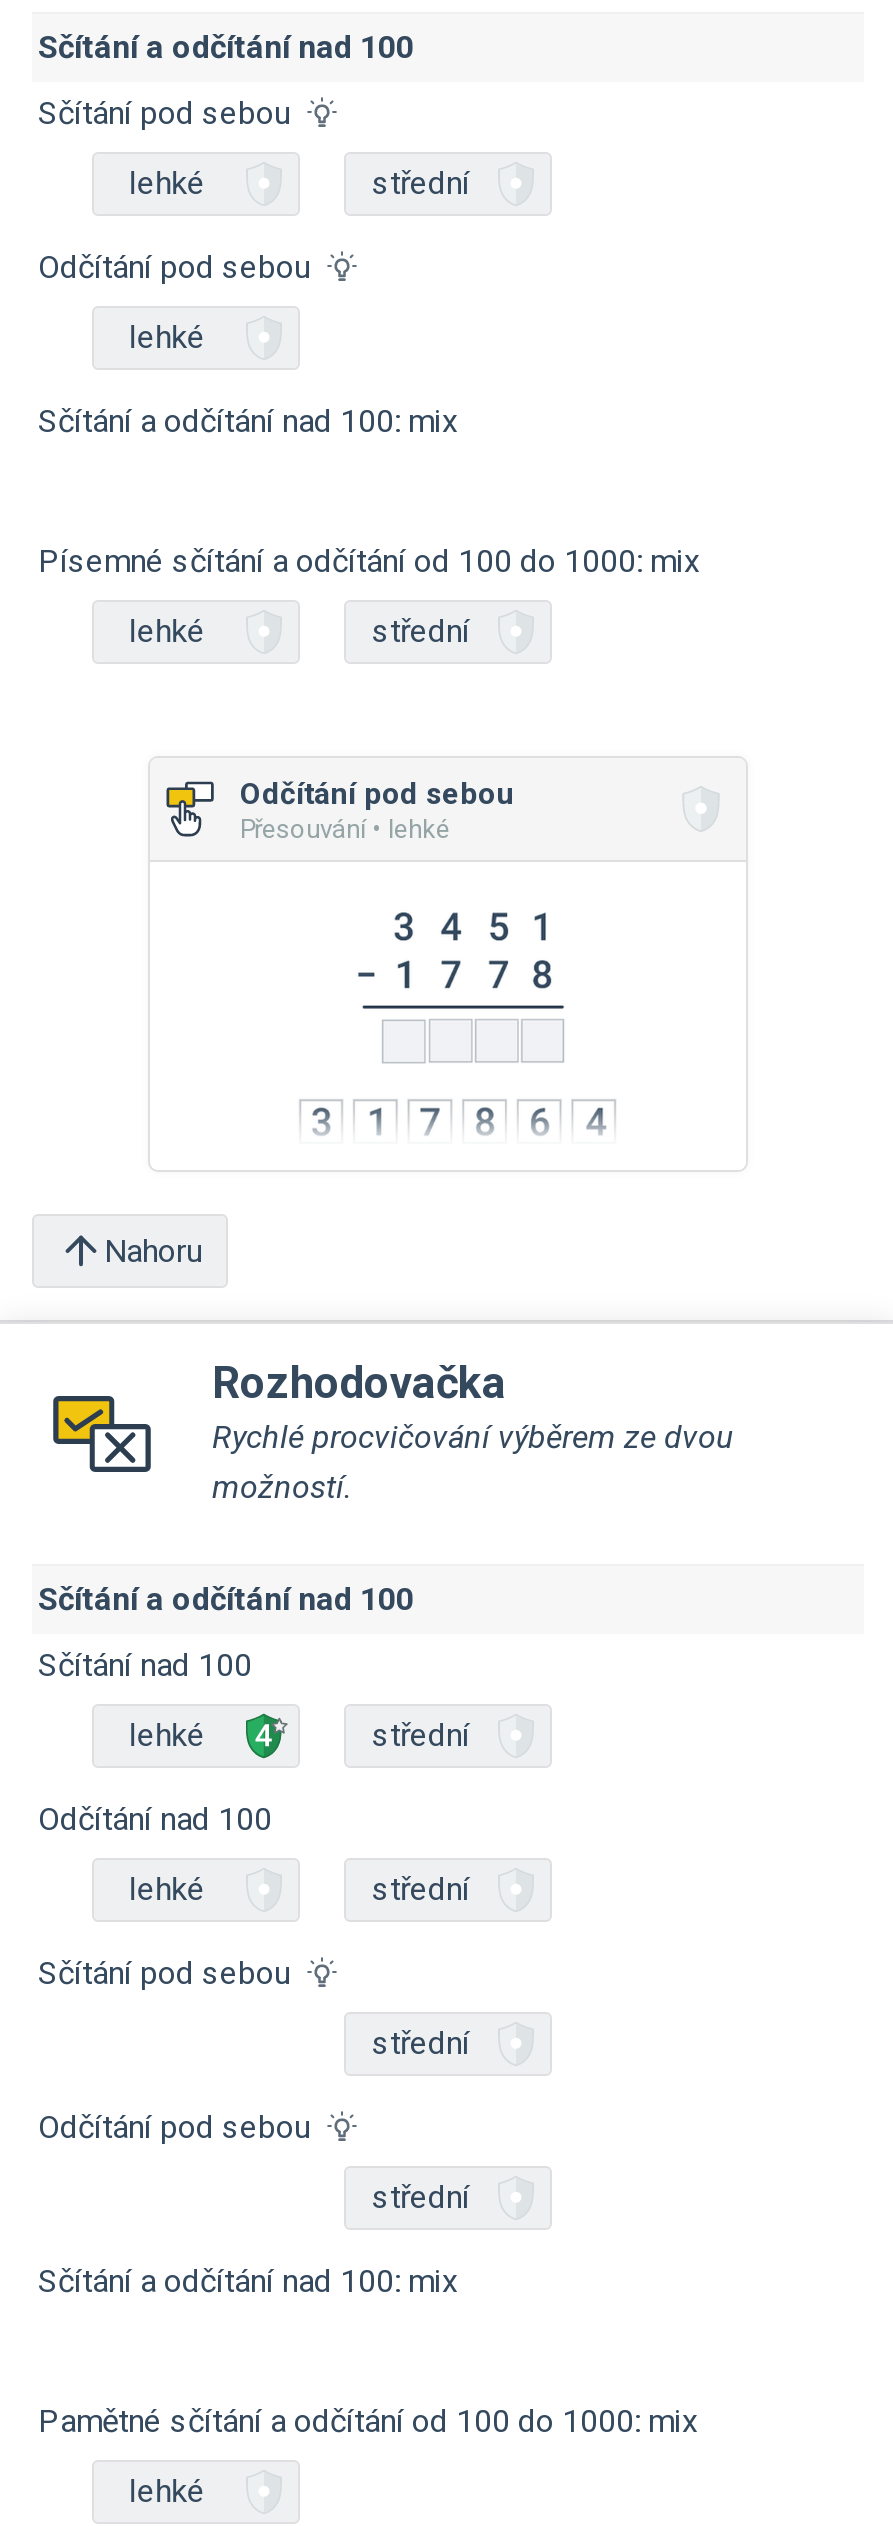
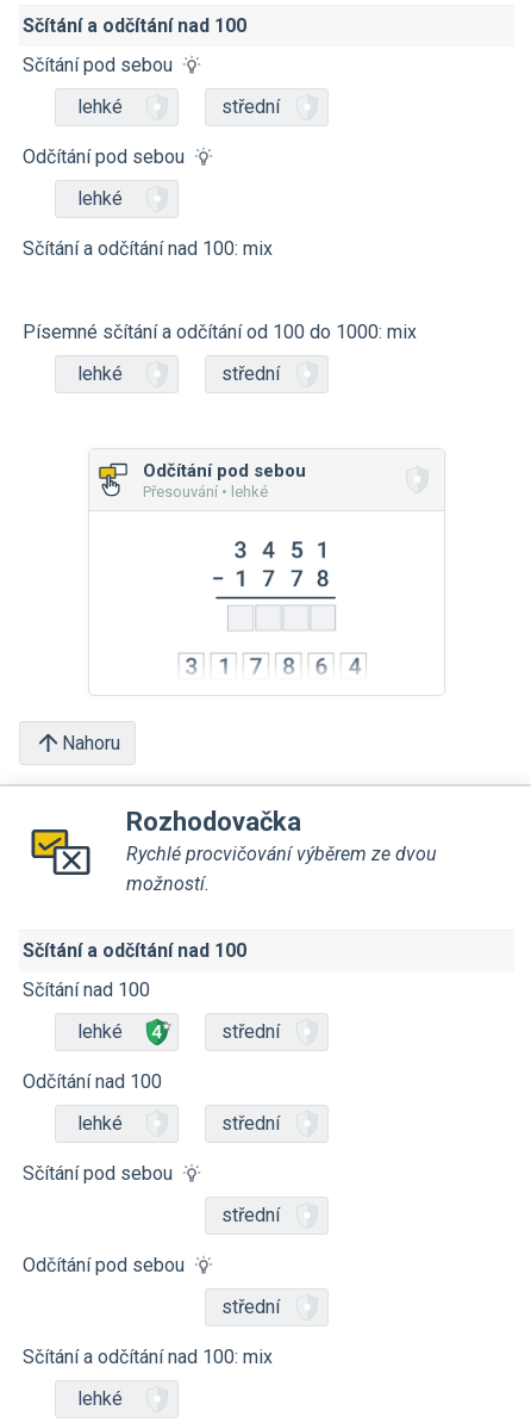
- Pamětné sčítání a odčítání od 100 do 1000: mix
